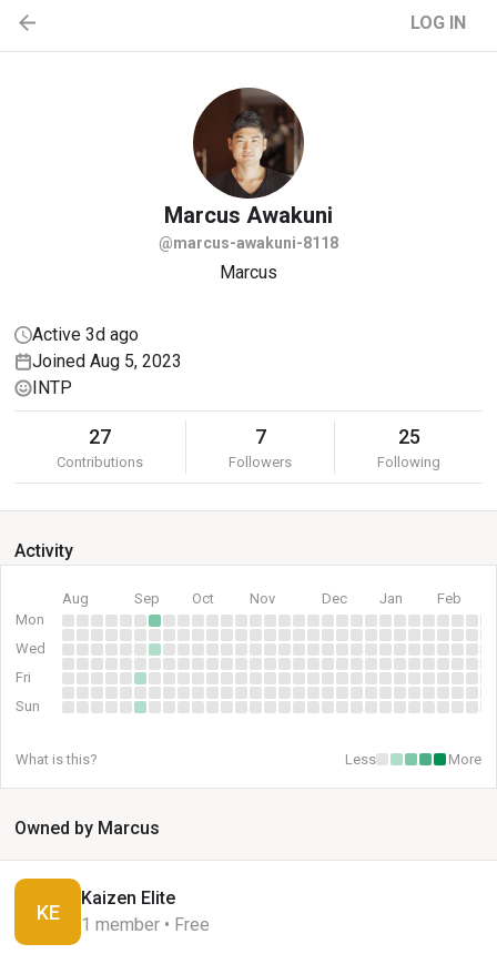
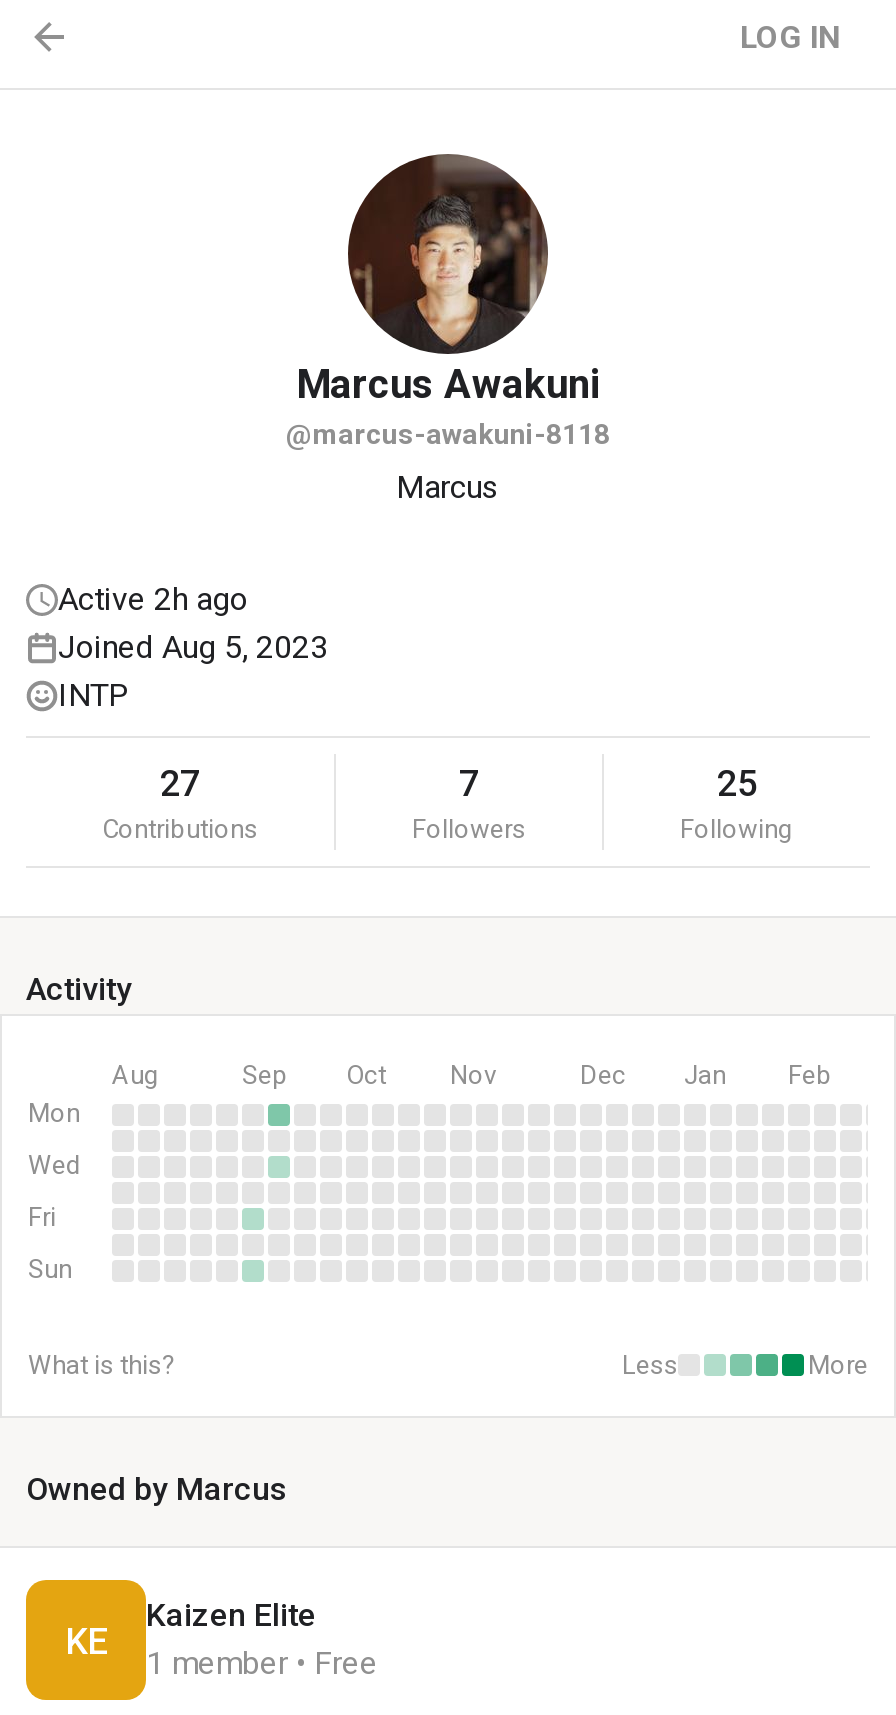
- Active 3d ago
+ Active 2h ago
